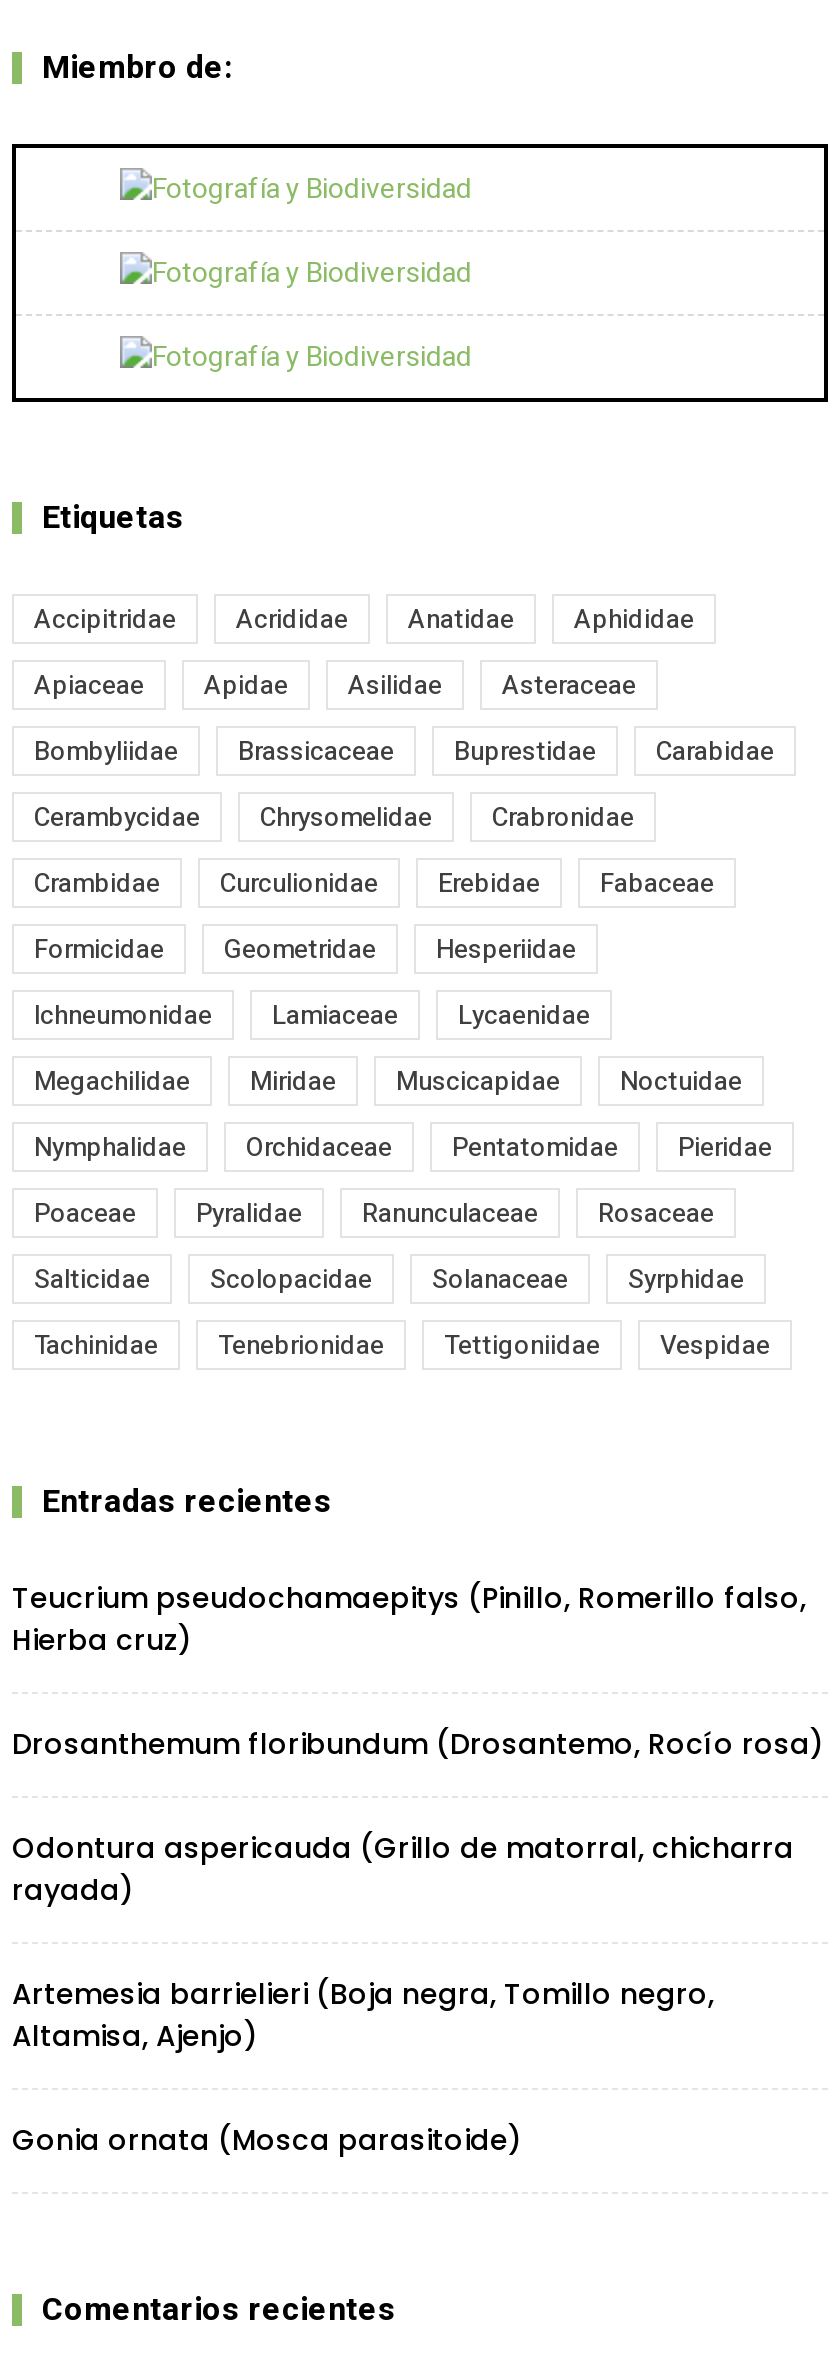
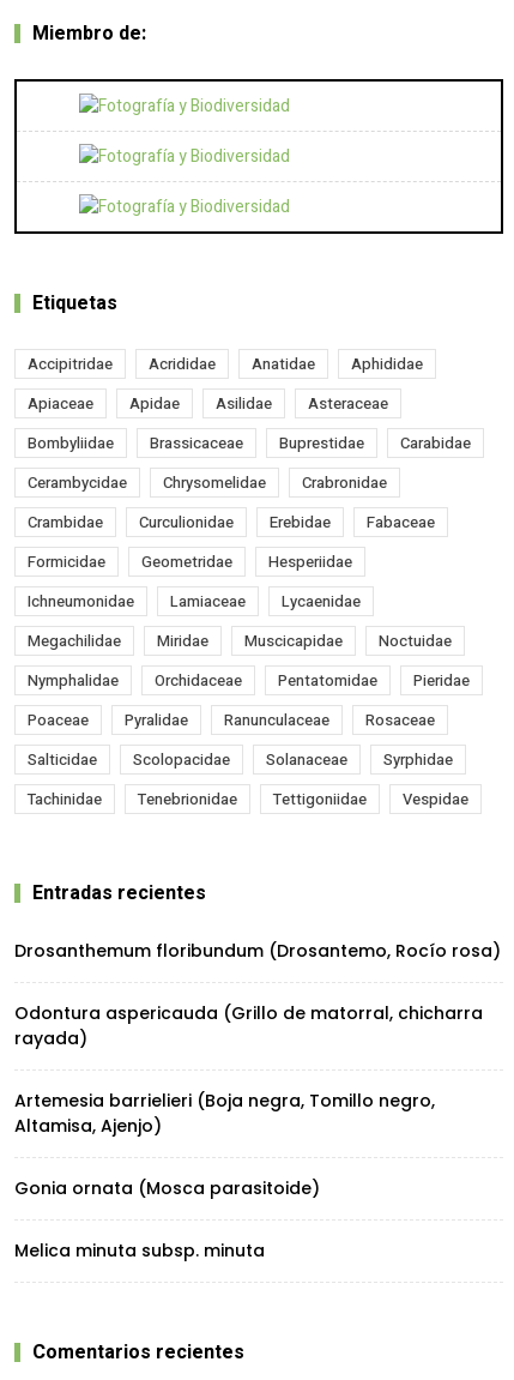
- Teucrium pseudochamaepitys (Pinillo, Romerillo falso,
- Hierba cruz)

moved up: Drosanthemum floribundum (Drosantemo, Rocío rosa) | Odontura aspericauda (Grillo de matorral, chicharra | rayada) | Artemesia barrielieri (Boja negra, Tomillo negro, | Altamisa, Ajenjo) | Gonia ornata (Mosca parasitoide)

+ Melica minuta subsp. minuta
